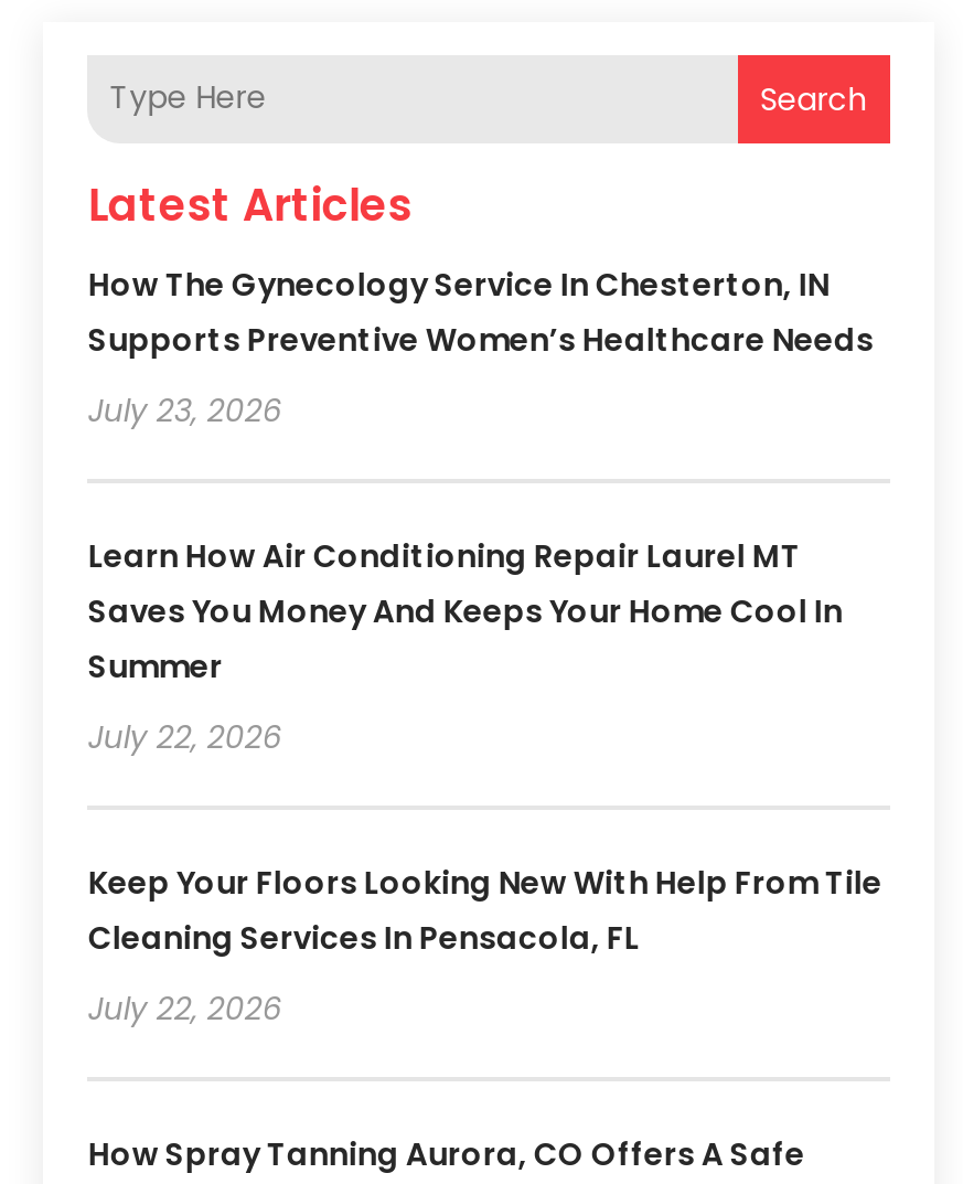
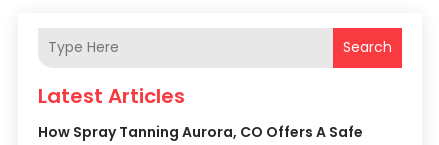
- How The Gynecology Service In Chesterton, IN
- Supports Preventive Women’s Healthcare Needs
- July 23, 2026
- Learn How Air Conditioning Repair Laurel MT
- Saves You Money And Keeps Your Home Cool In
- Summer
- July 22, 2026
- Keep Your Floors Looking New With Help From Tile
- Cleaning Services In Pensacola, FL
- July 22, 2026
